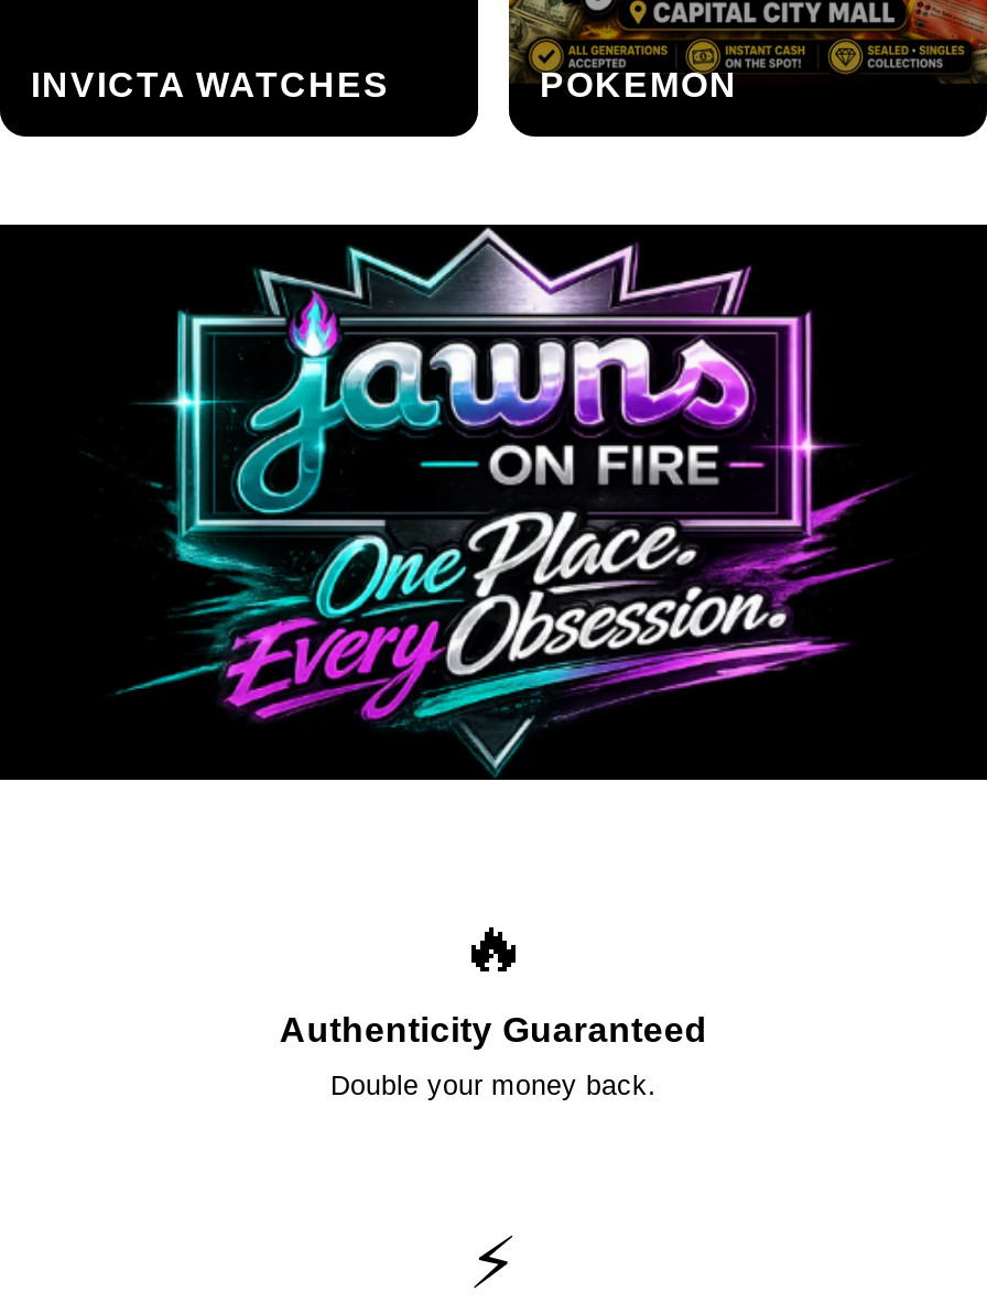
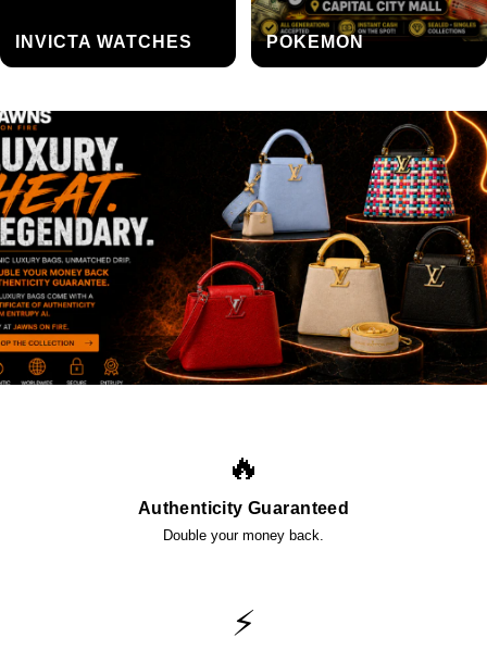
- [image]
+ [image]
